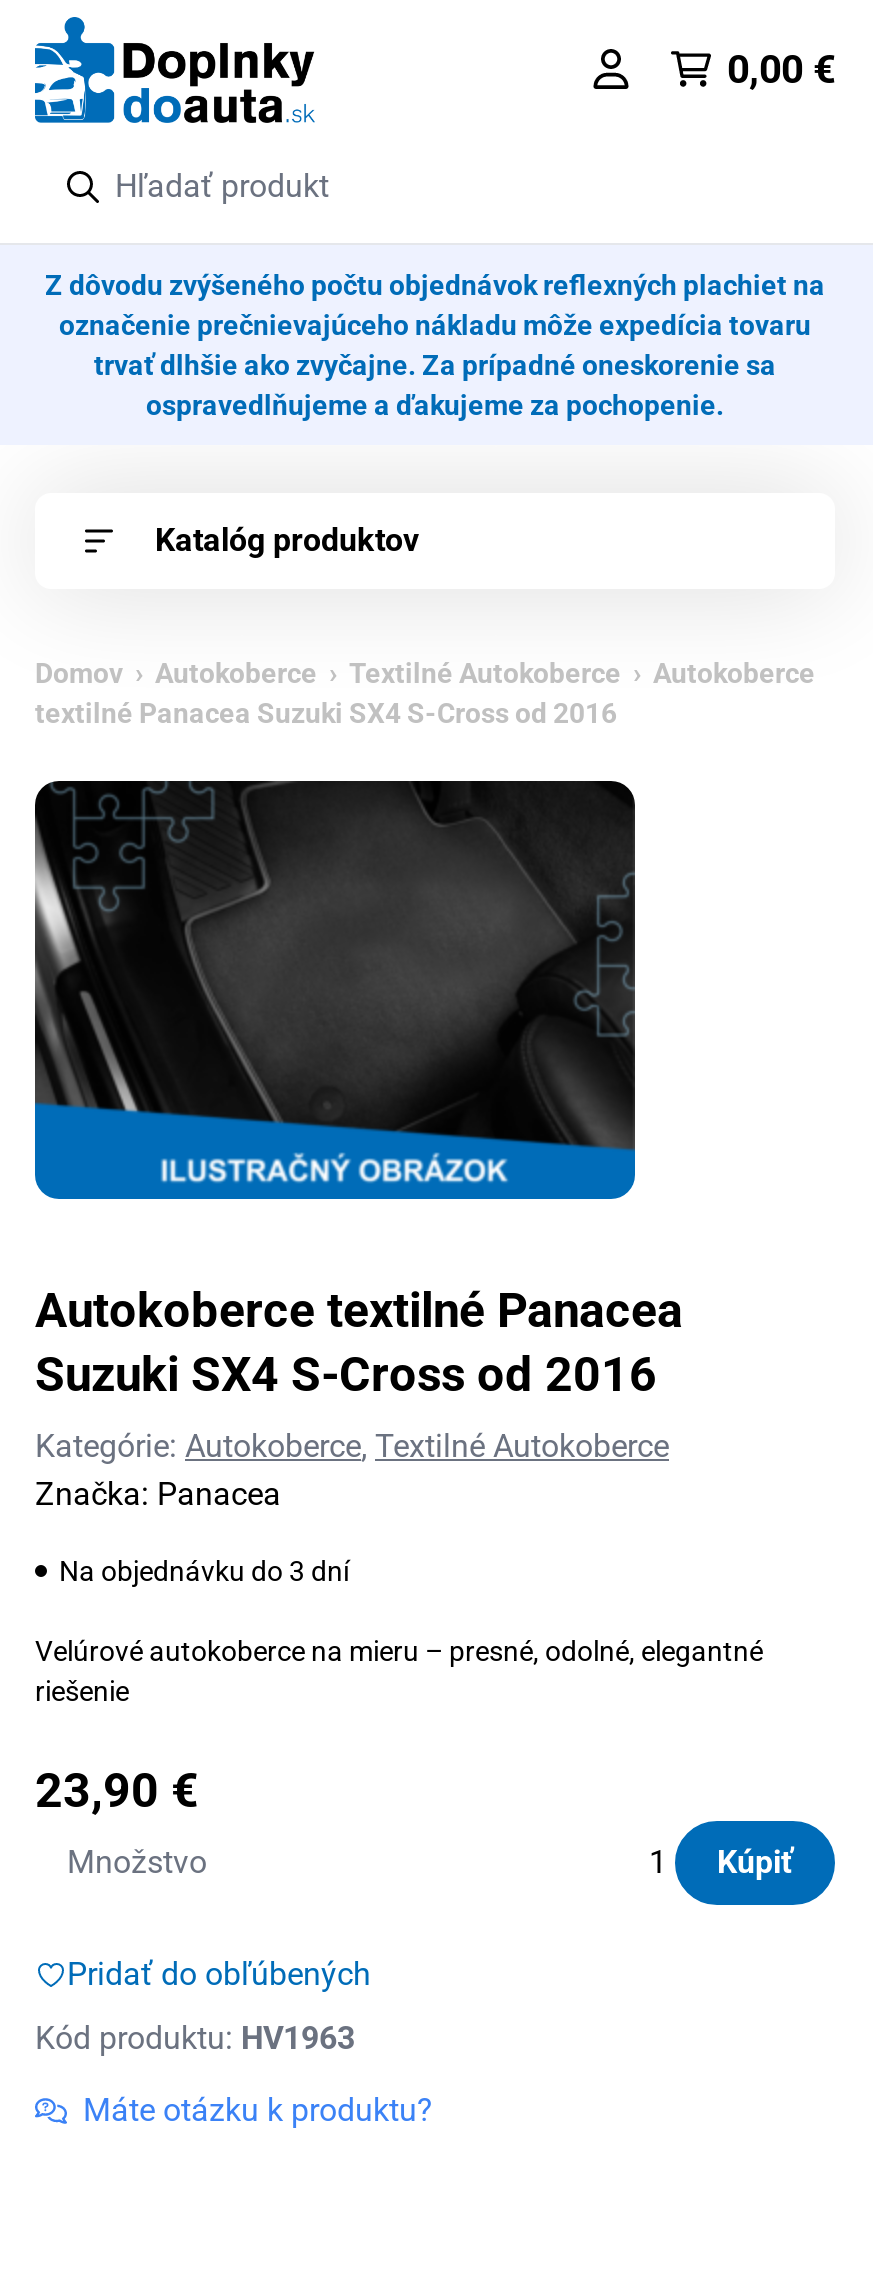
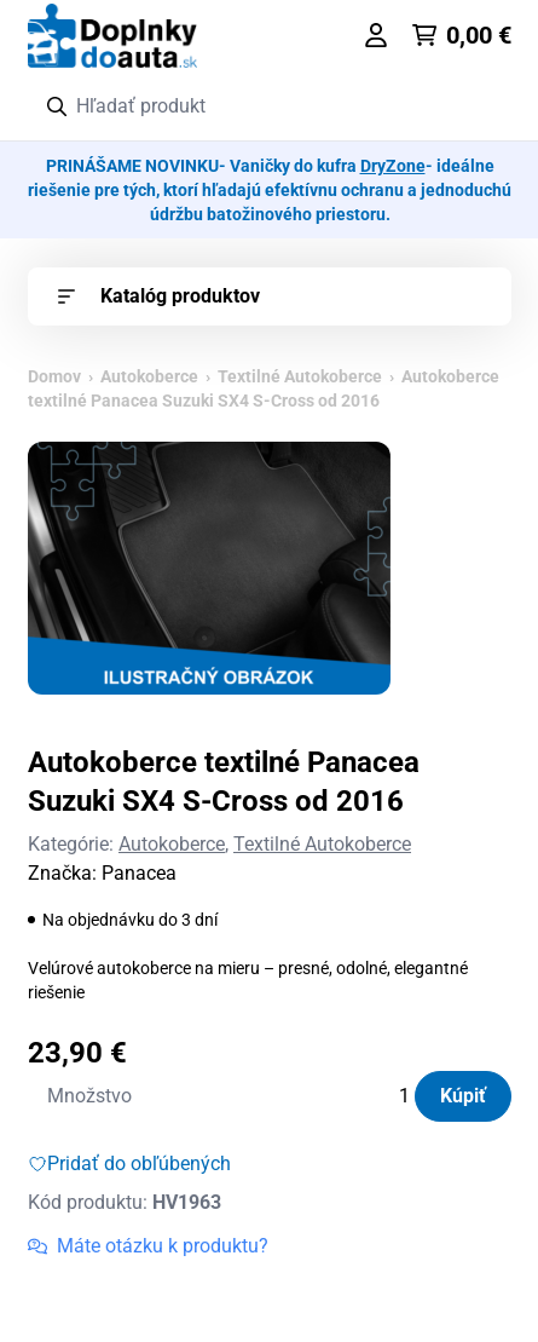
- Z dôvodu zvýšeného počtu objednávok reflexných plachiet na
- označenie prečnievajúceho nákladu môže expedícia tovaru
- trvať dlhšie ako zvyčajne. Za prípadné oneskorenie sa
- ospravedlňujeme a ďakujeme za pochopenie.
+ PRINÁŠAME NOVINKU- Vaničky do kufra DryZone- ideálne
+ riešenie pre tých, ktorí hľadajú efektívnu ochranu a jednoduchú
+ údržbu batožinového priestoru.
